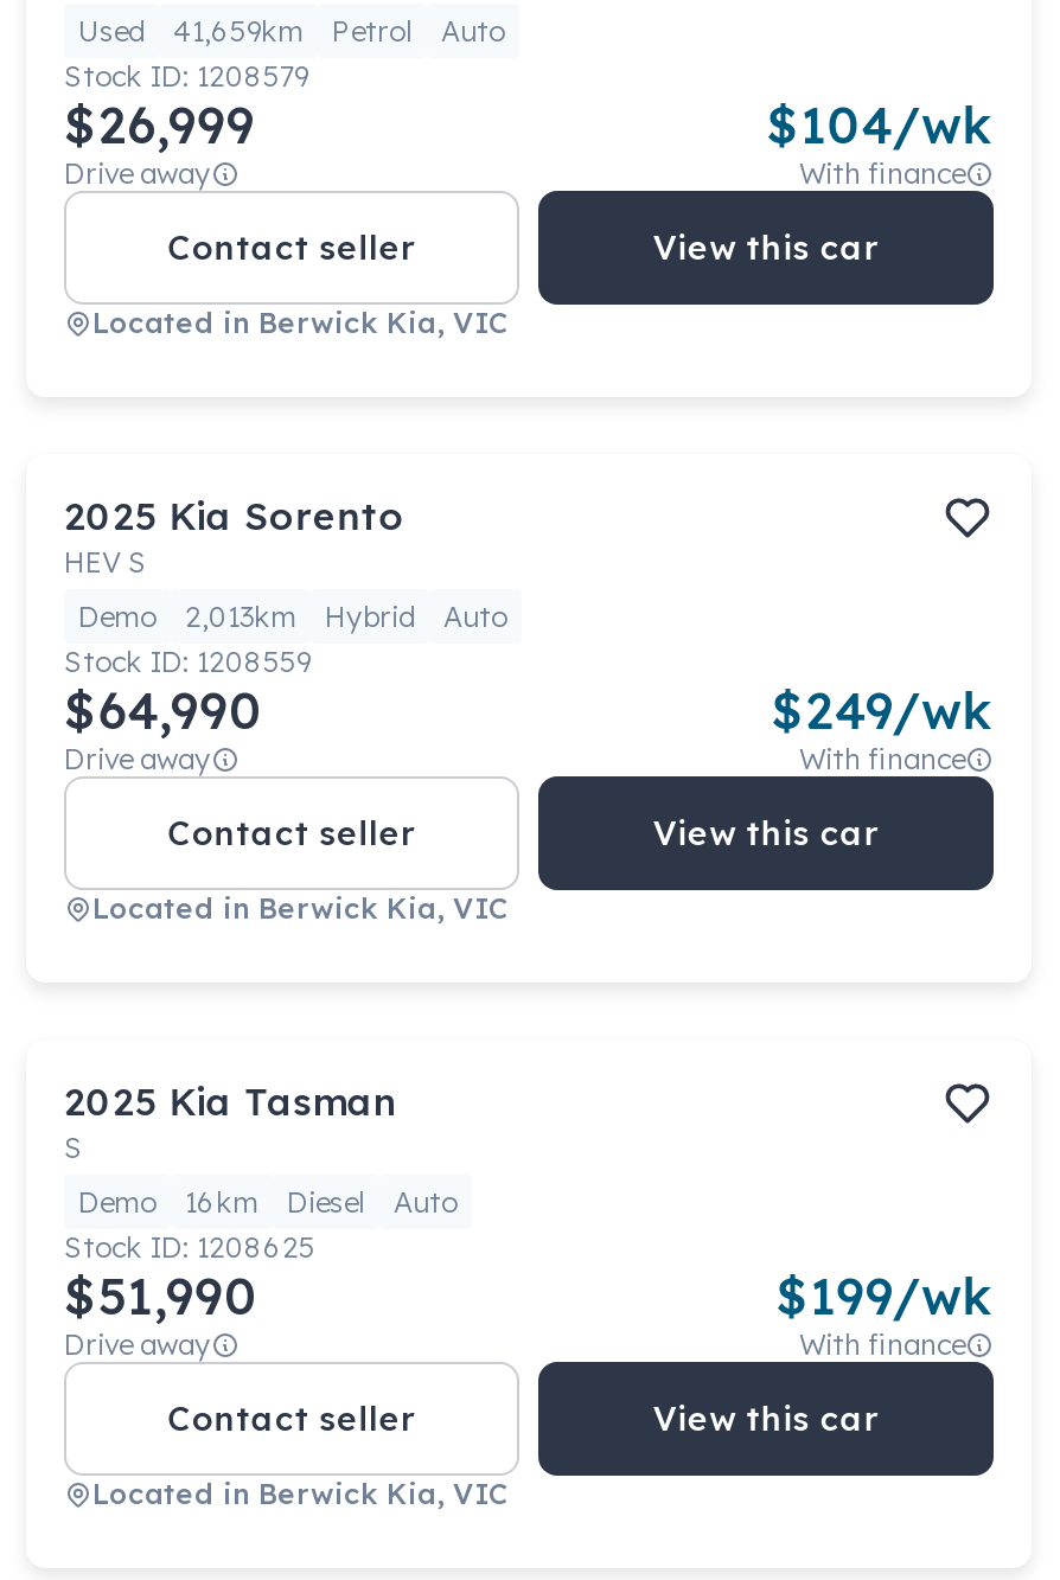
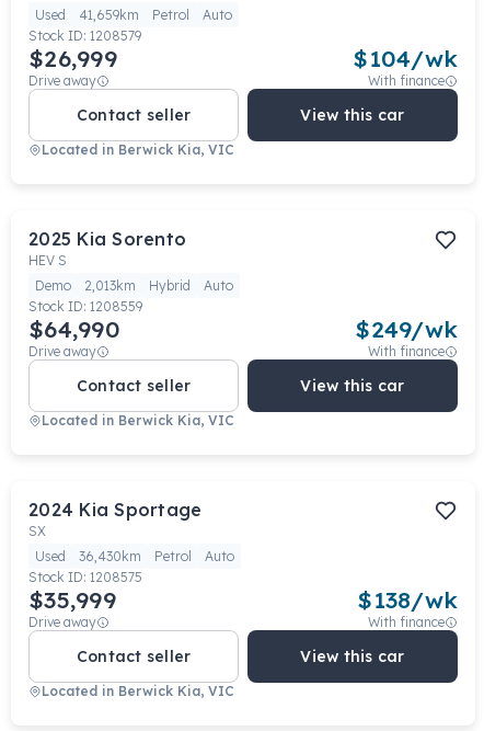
- 2025 Kia Tasman
- S
+ 2024 Kia Sportage
+ SX

- Demo
- 16km
- Diesel
+ Used
+ 36,430km
+ Petrol

- Stock ID: 1208625
+ Stock ID: 1208575

- $51,990
+ $35,999

- $199/wk
+ $138/wk
